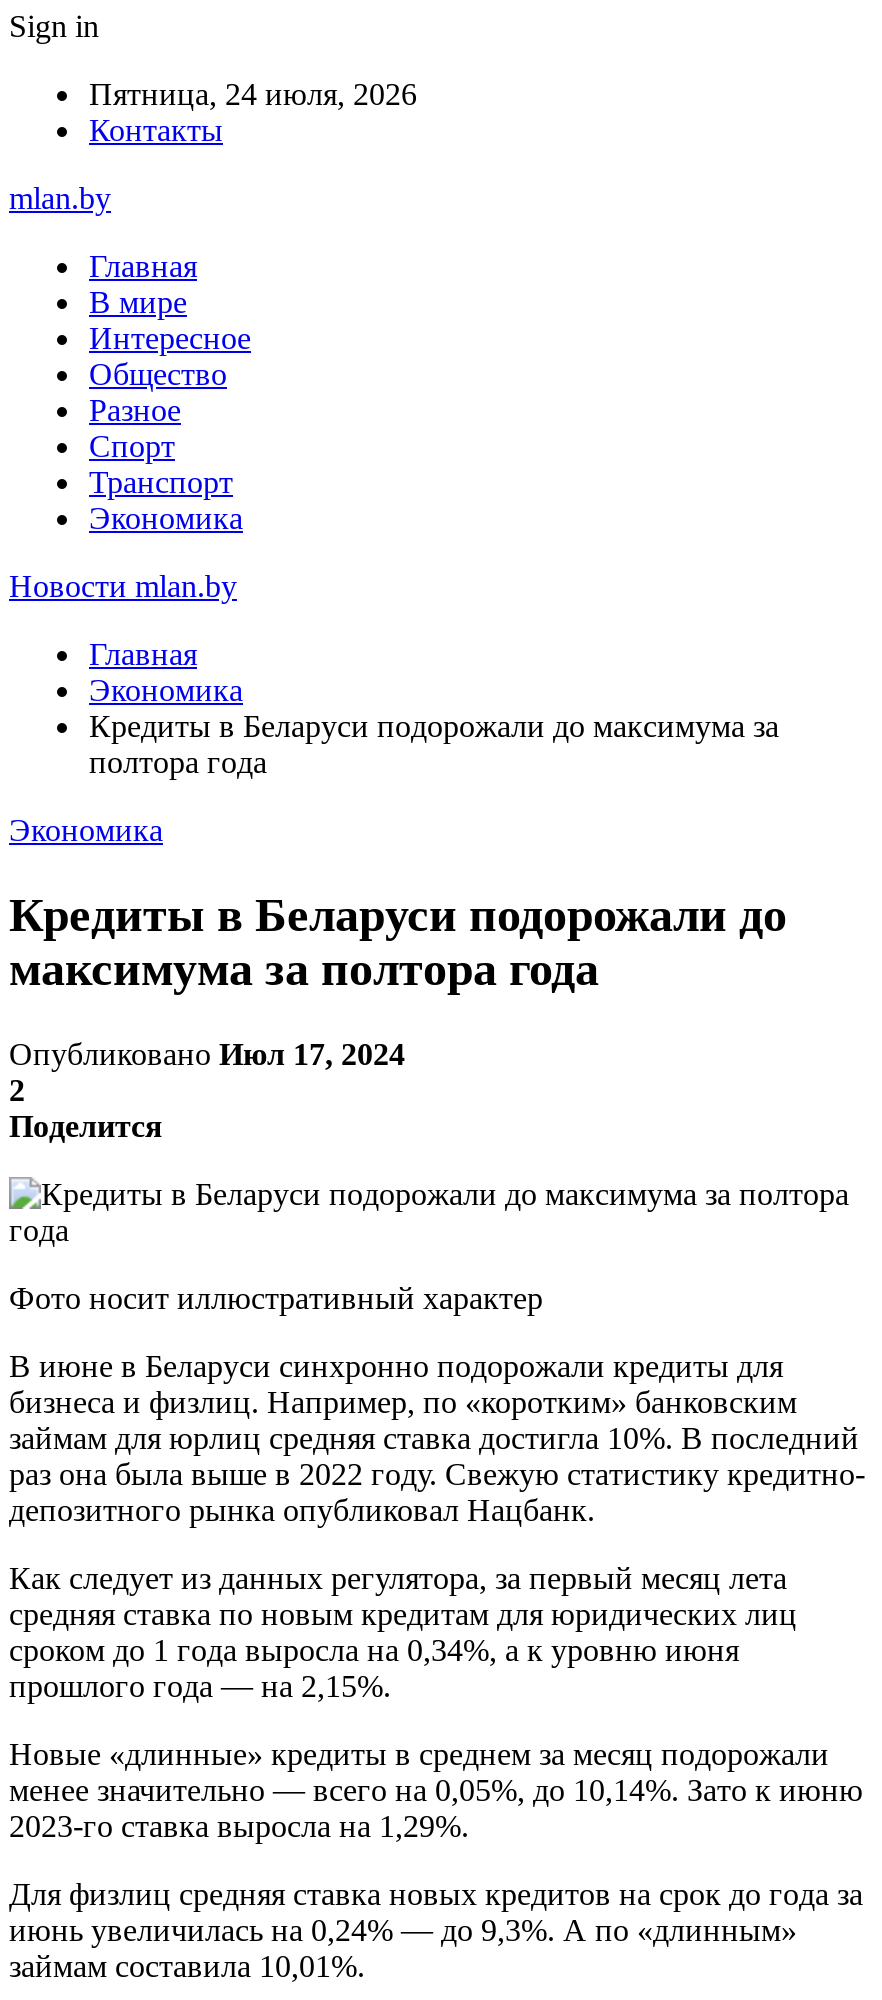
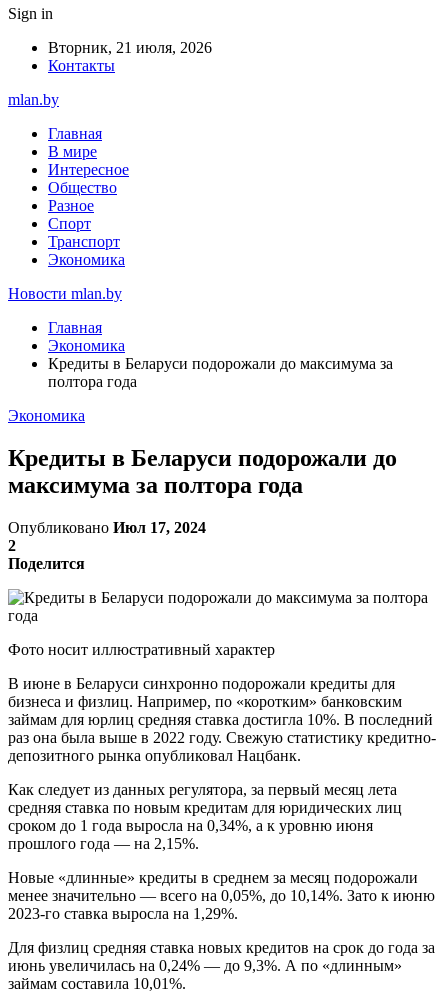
- Пятница, 24 июля, 2026
+ Вторник, 21 июля, 2026
